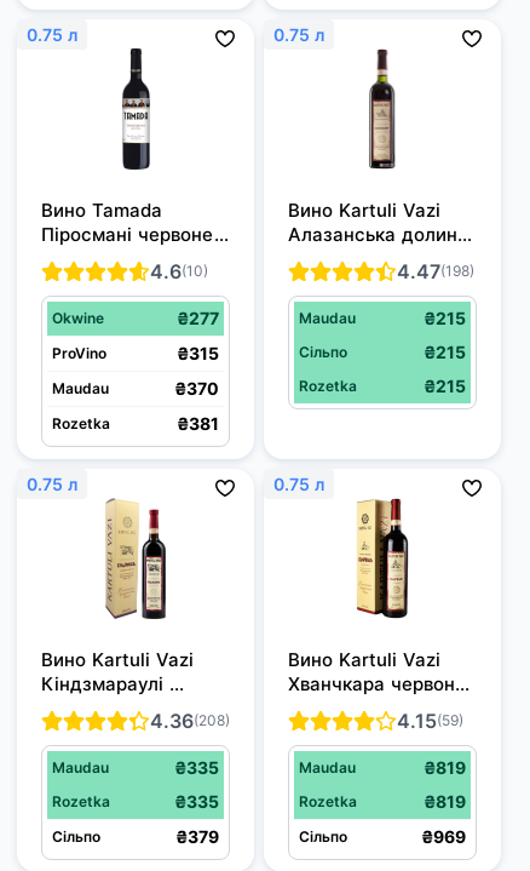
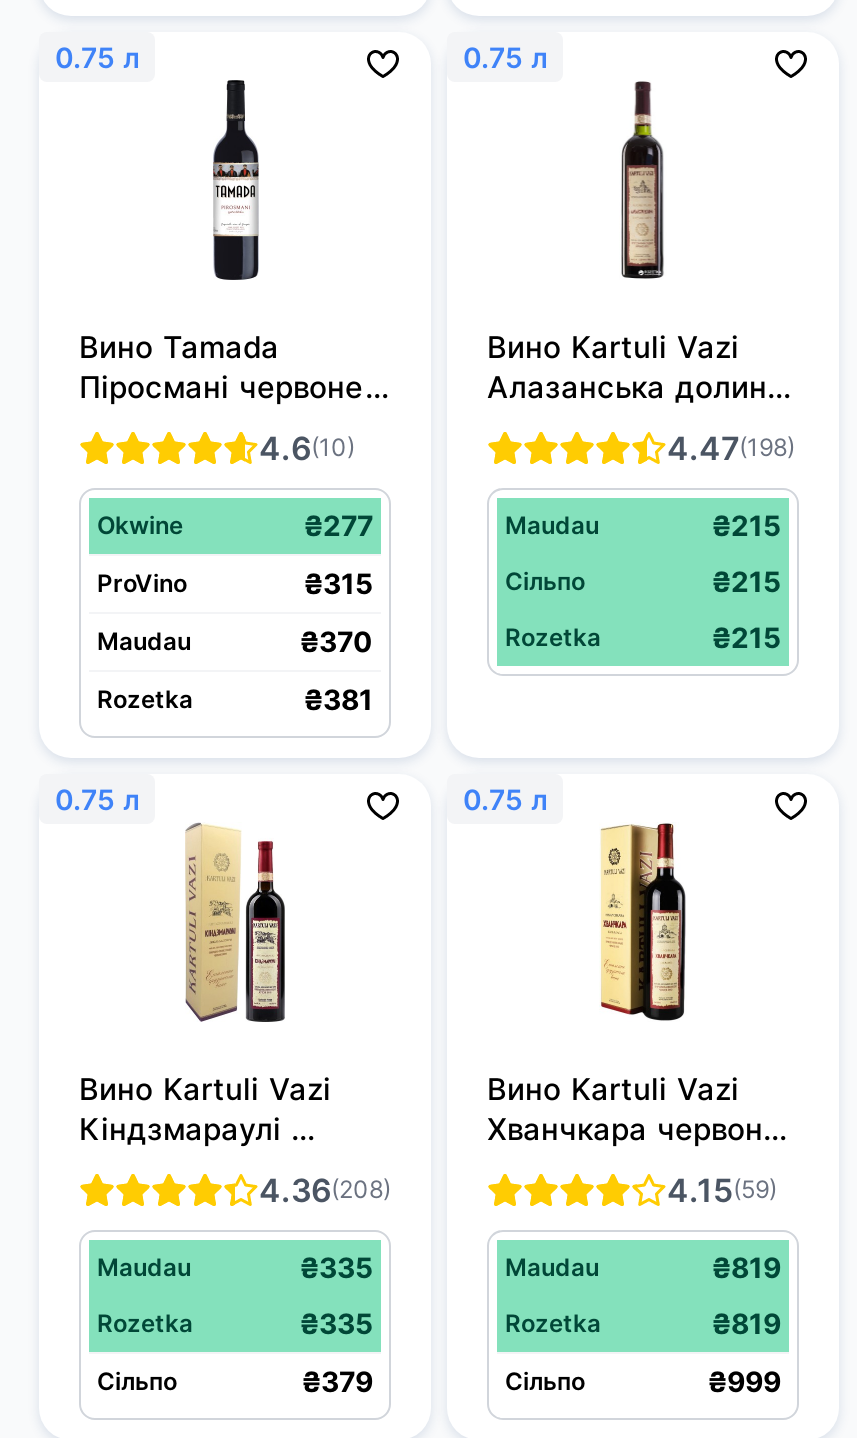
- ₴969
+ ₴999
